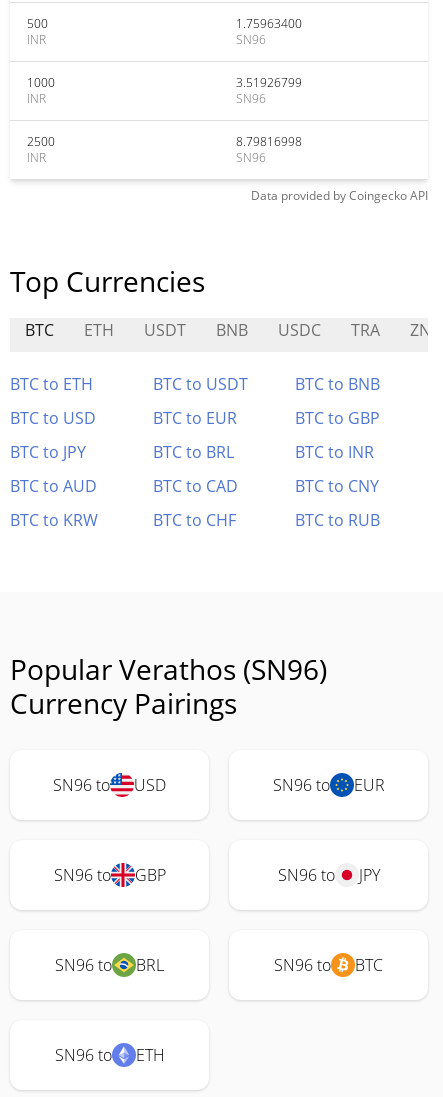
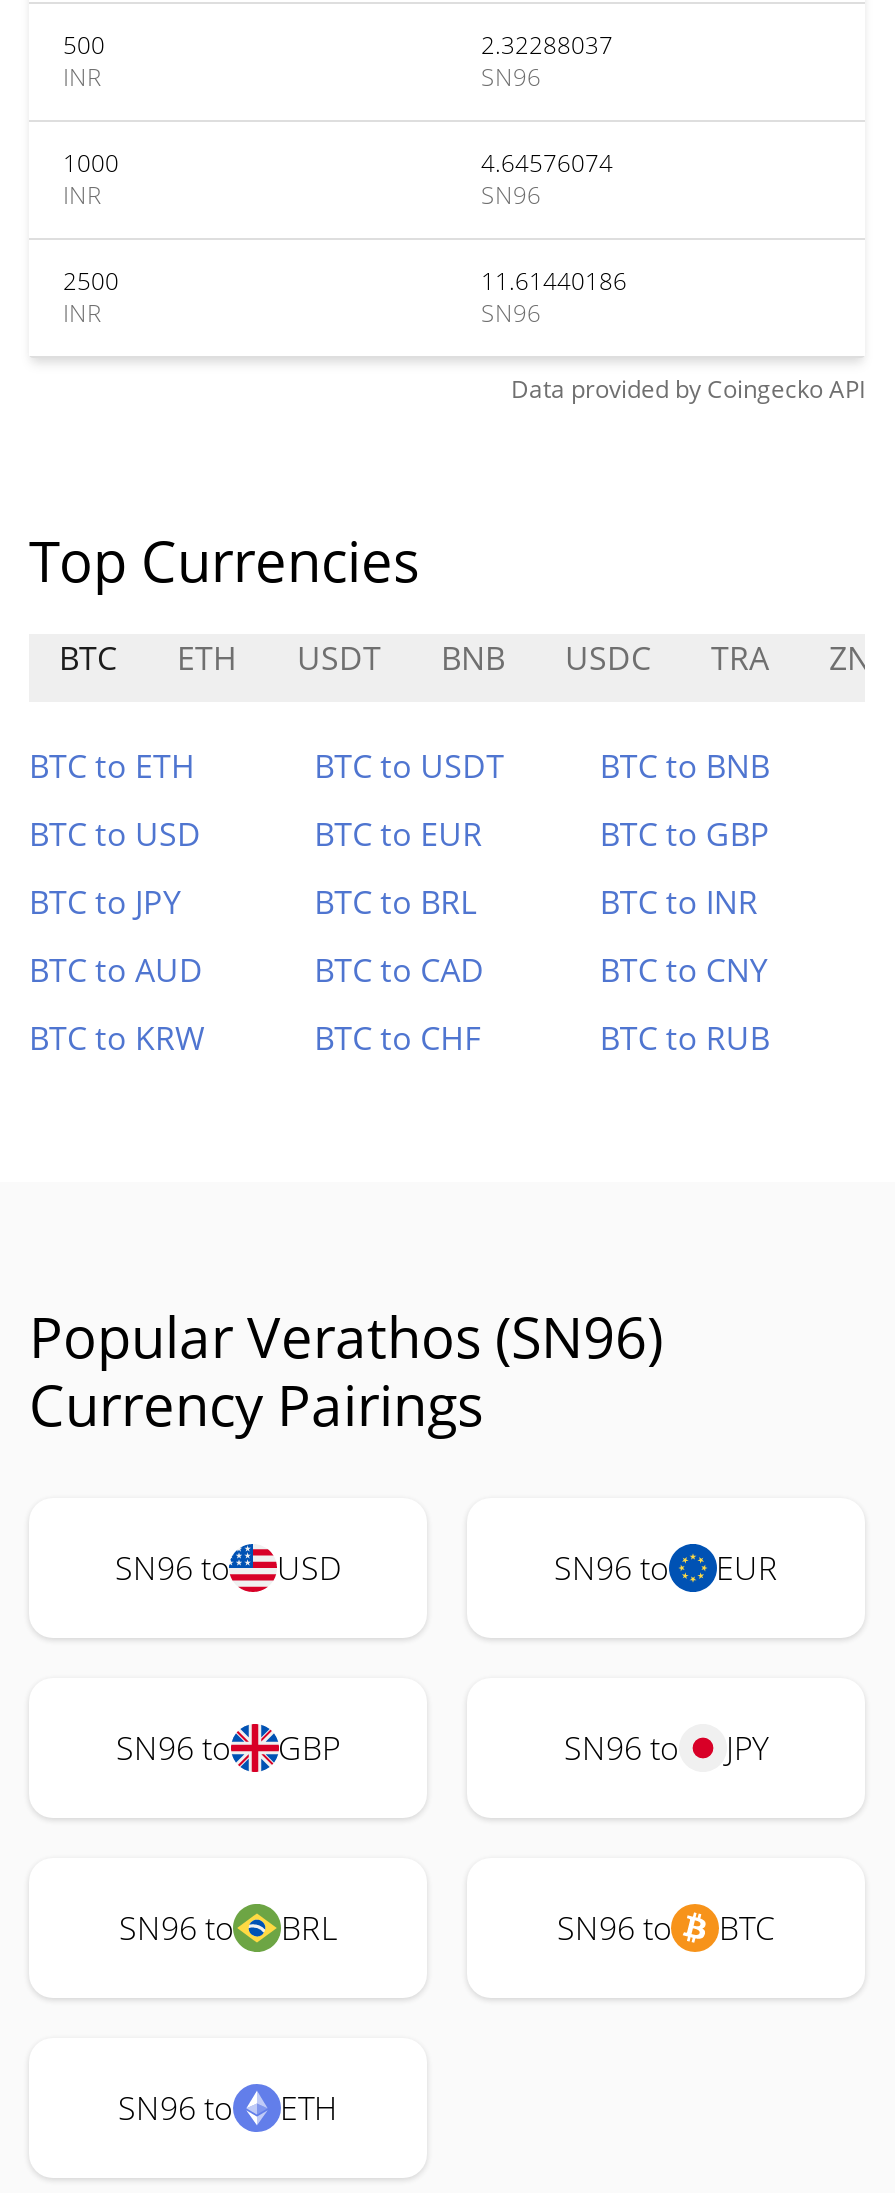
- 1.75963400
+ 2.32288037

- 3.51926799
+ 4.64576074

- 8.79816998
+ 11.61440186
